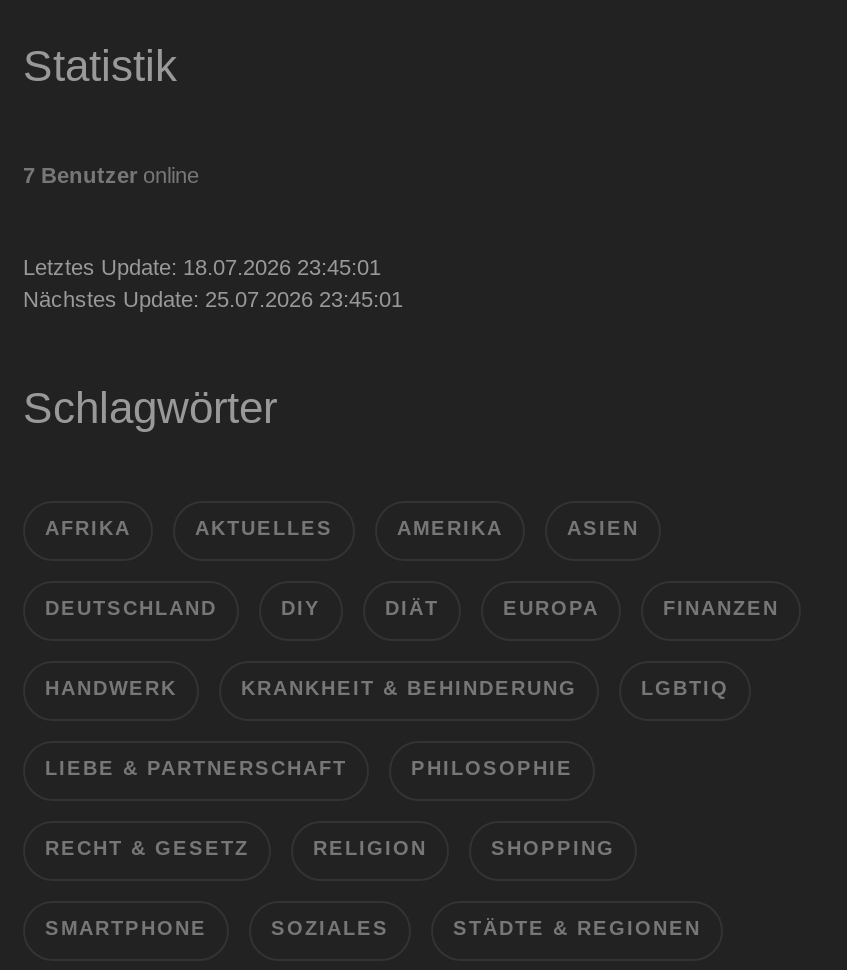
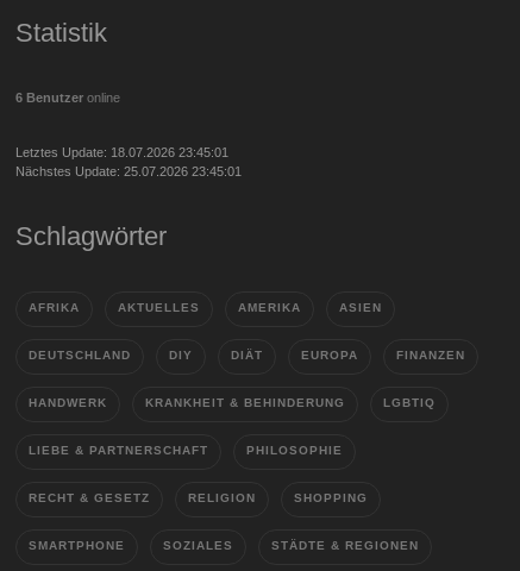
- 7 Benutzer online
+ 6 Benutzer online
